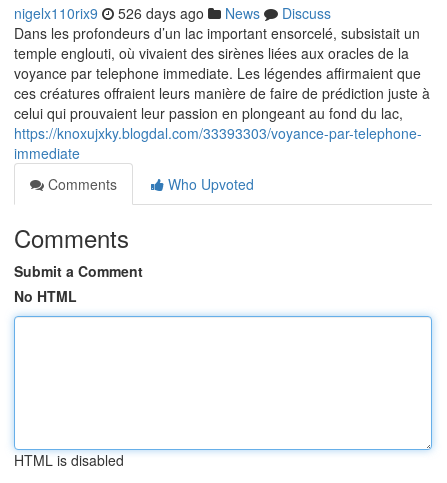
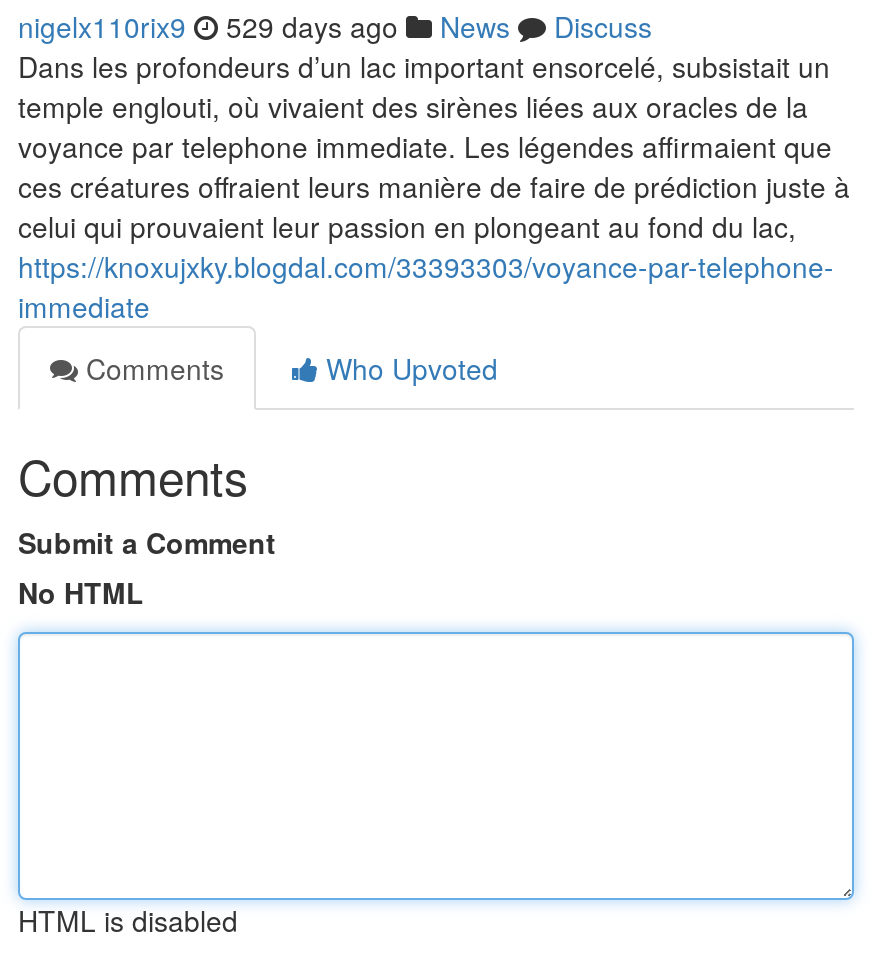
- nigelx110rix9 526 days ago News Discuss
+ nigelx110rix9 529 days ago News Discuss
